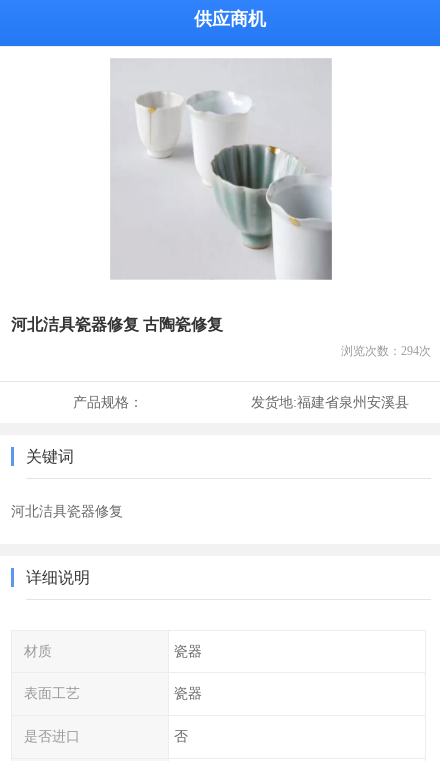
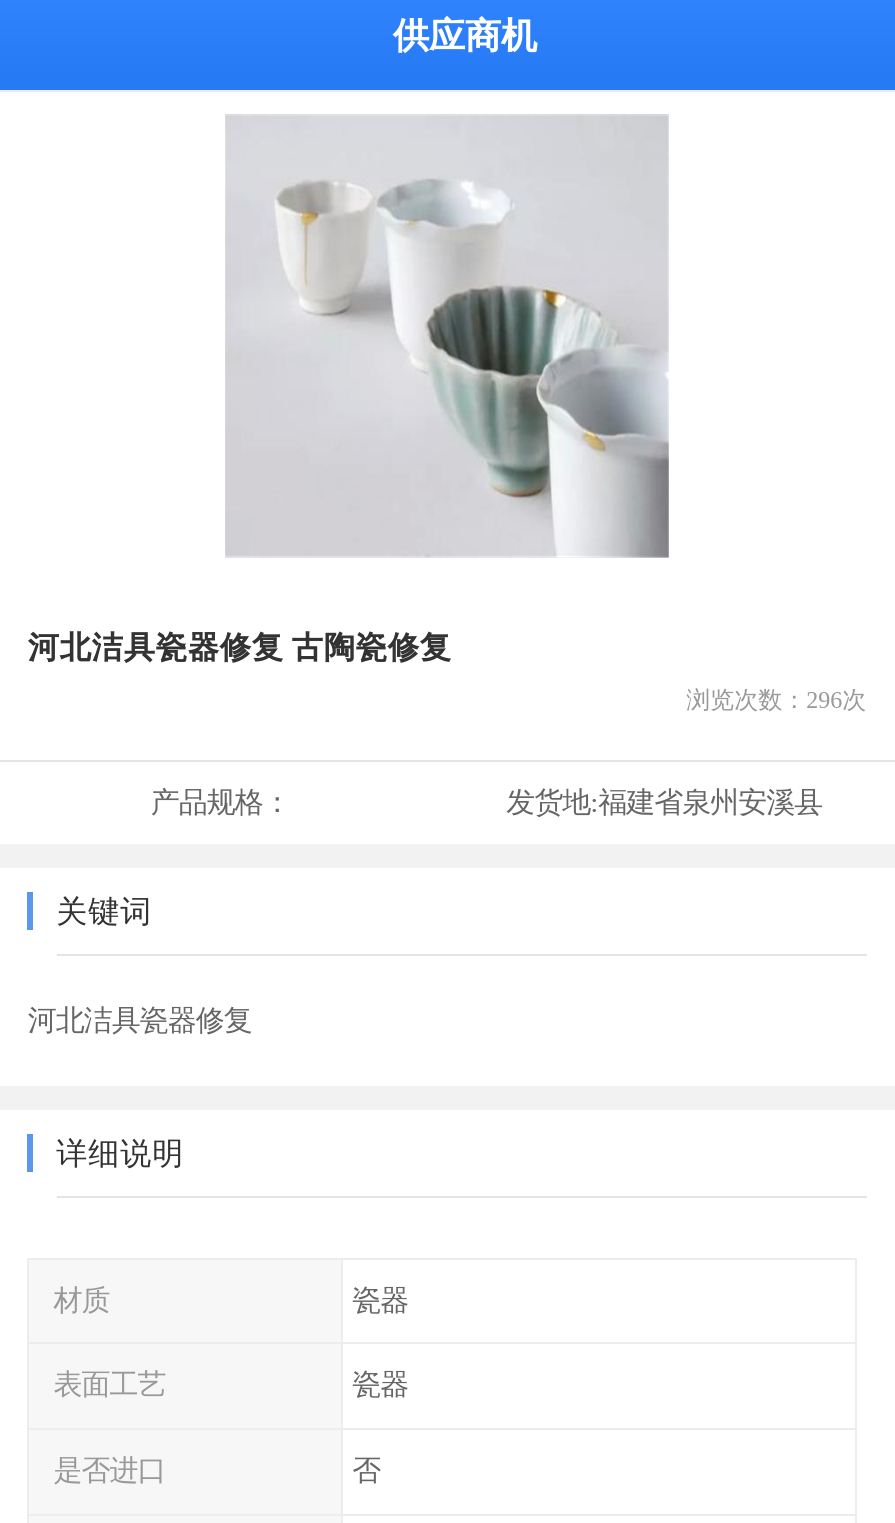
- 浏览次数：294次
+ 浏览次数：296次
